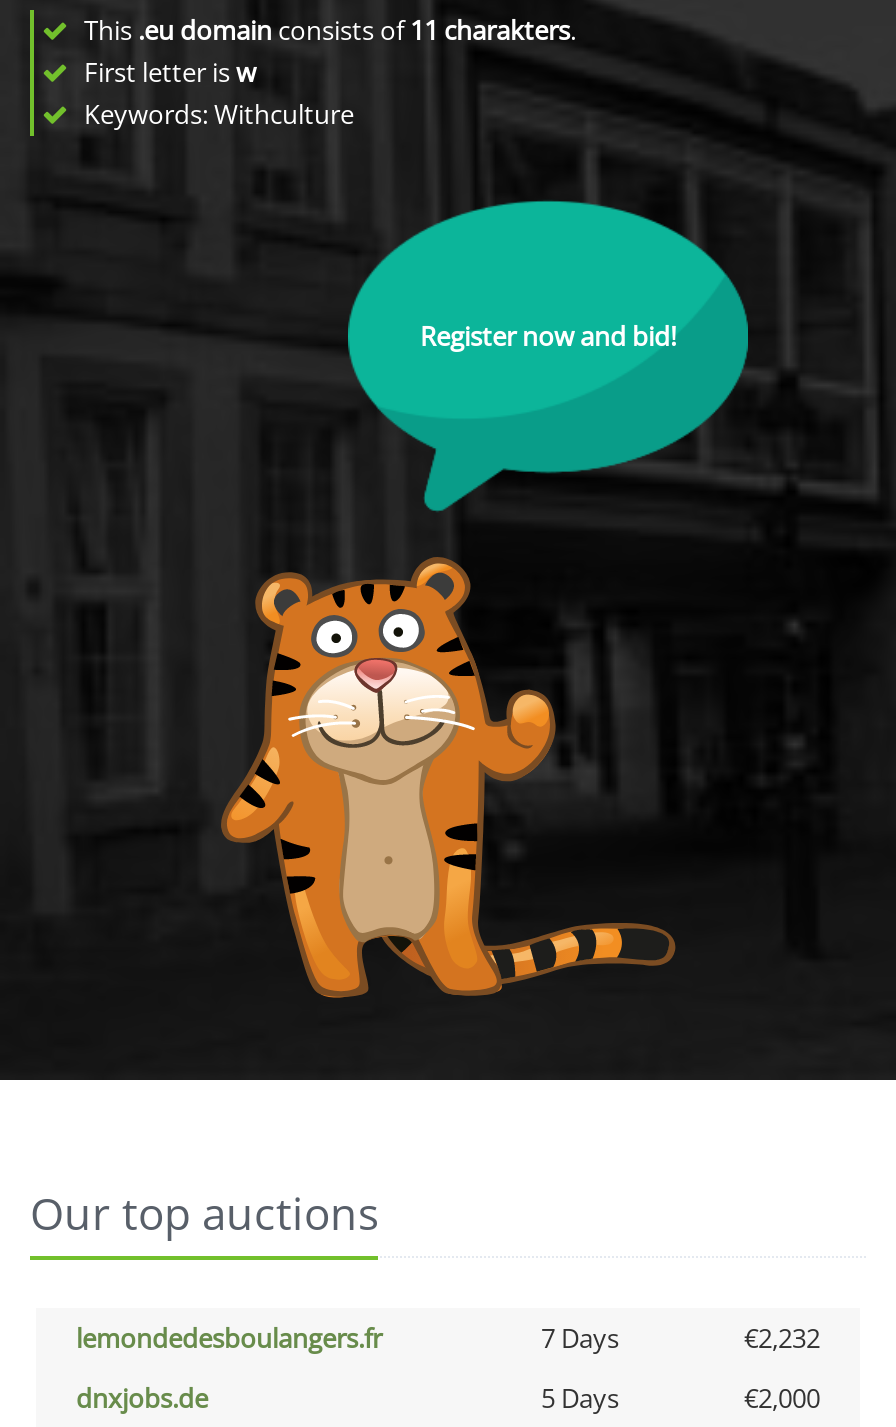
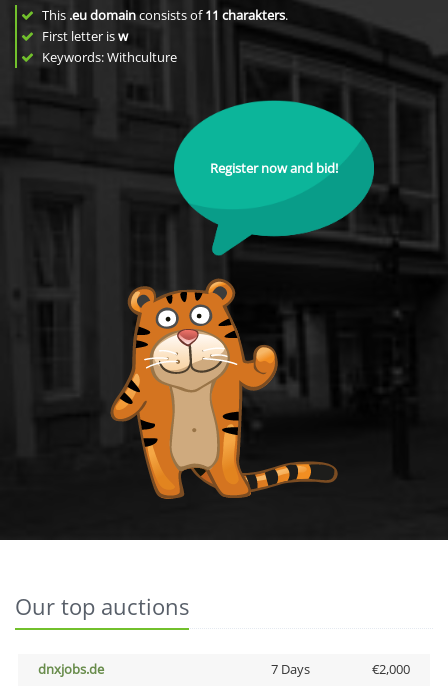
- lemondedesboulangers.fr
- 7 Days
- €2,232

- 5 Days
+ 7 Days
